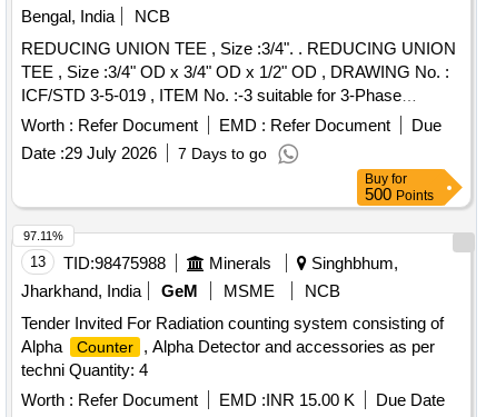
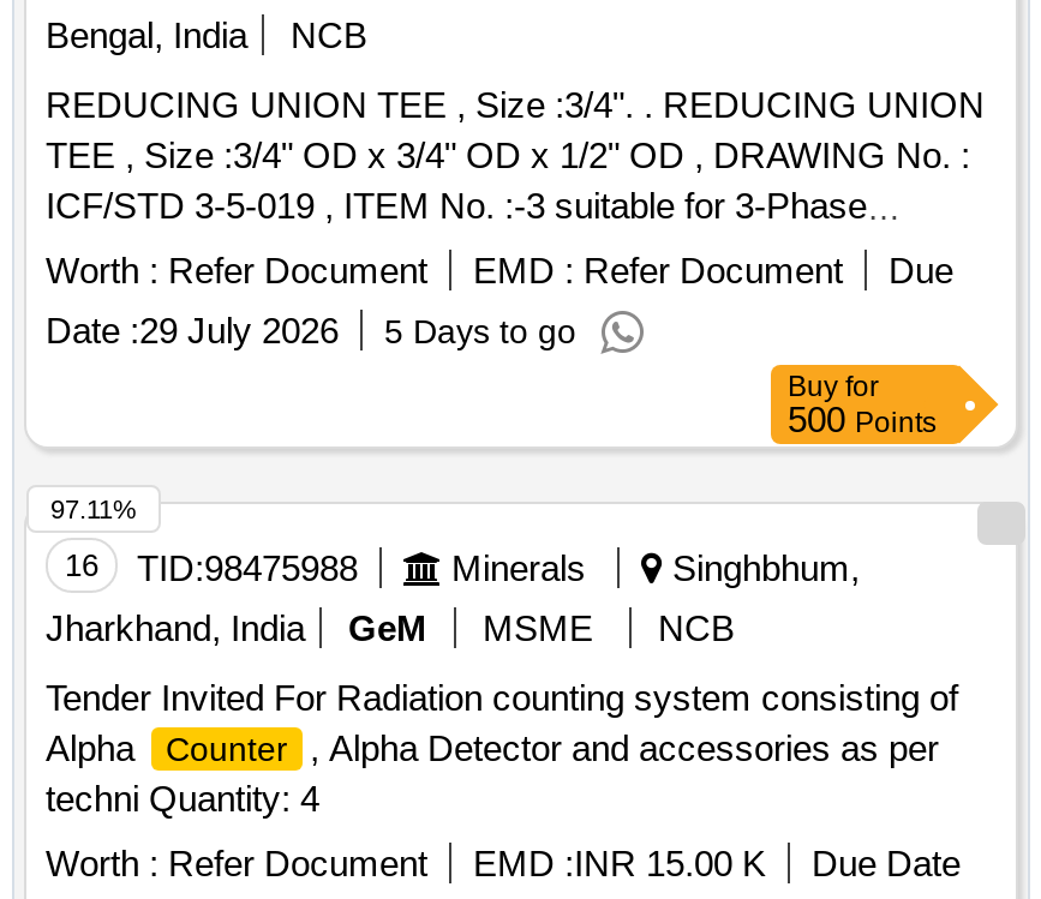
- Date : 29 July 2026 7 Days to go
+ Date : 29 July 2026 5 Days to go

- 13 TID:98475988
+ 16 TID:98475988
